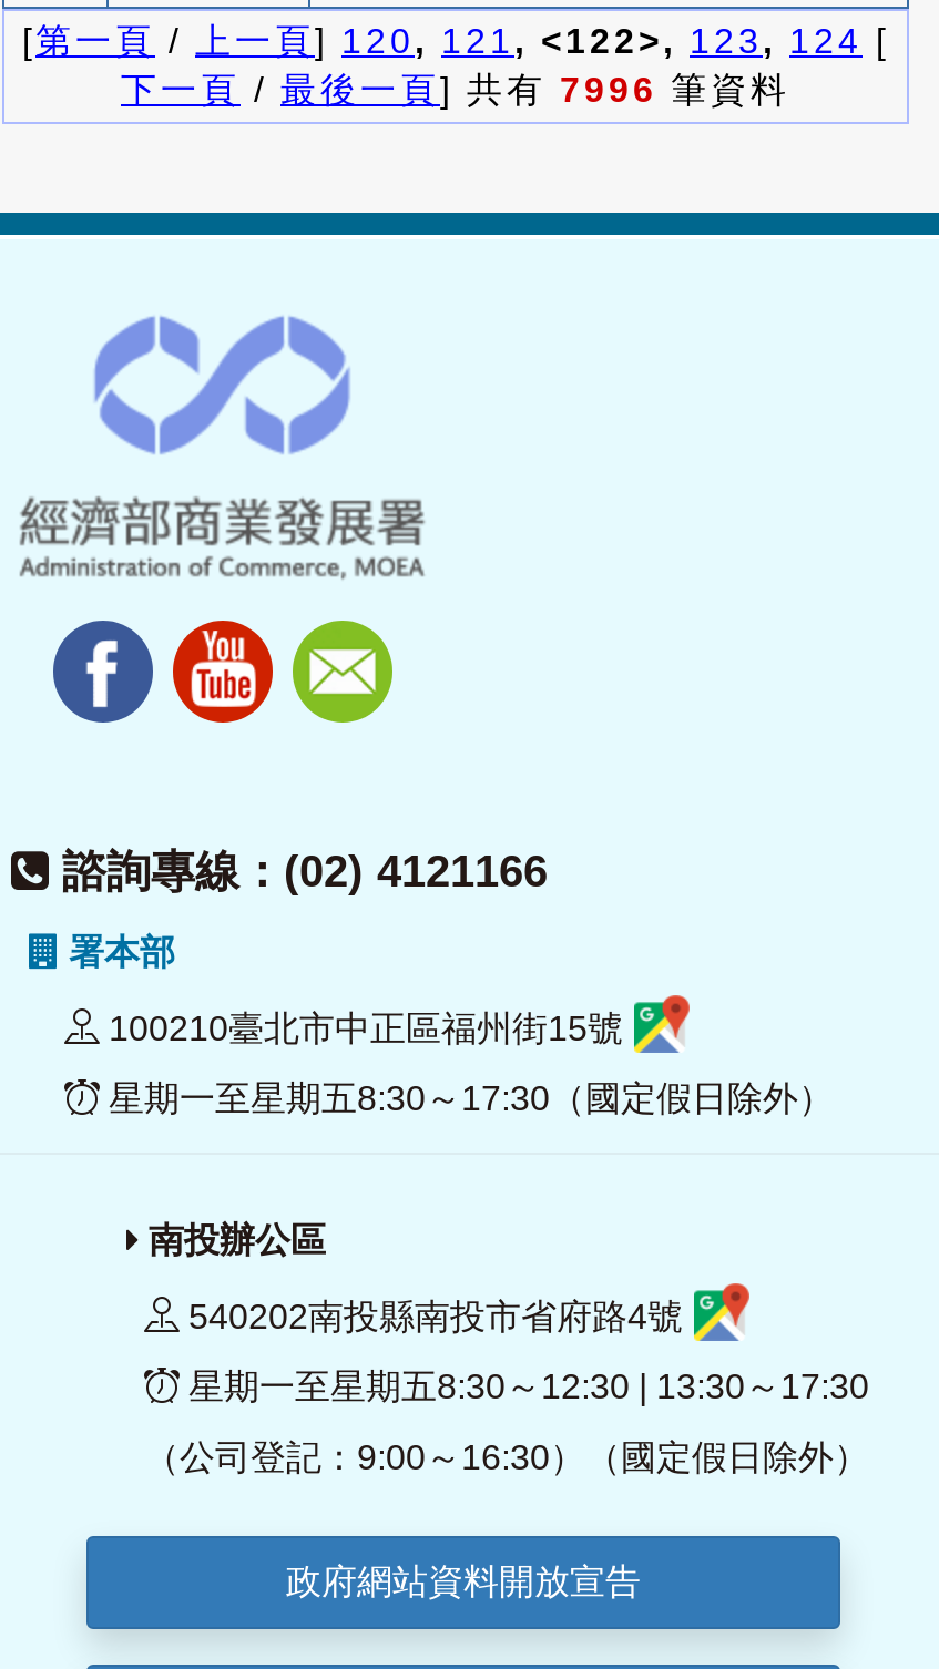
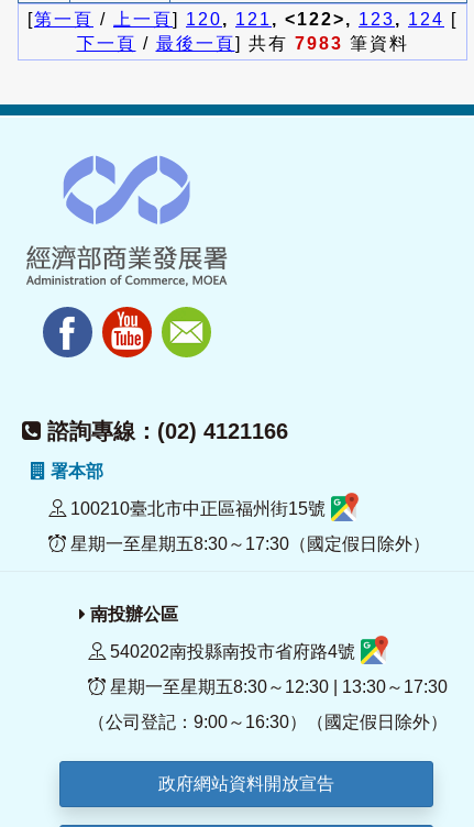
- 下一頁/最後一頁] 共有7996筆資料
+ 下一頁/最後一頁] 共有7983筆資料
